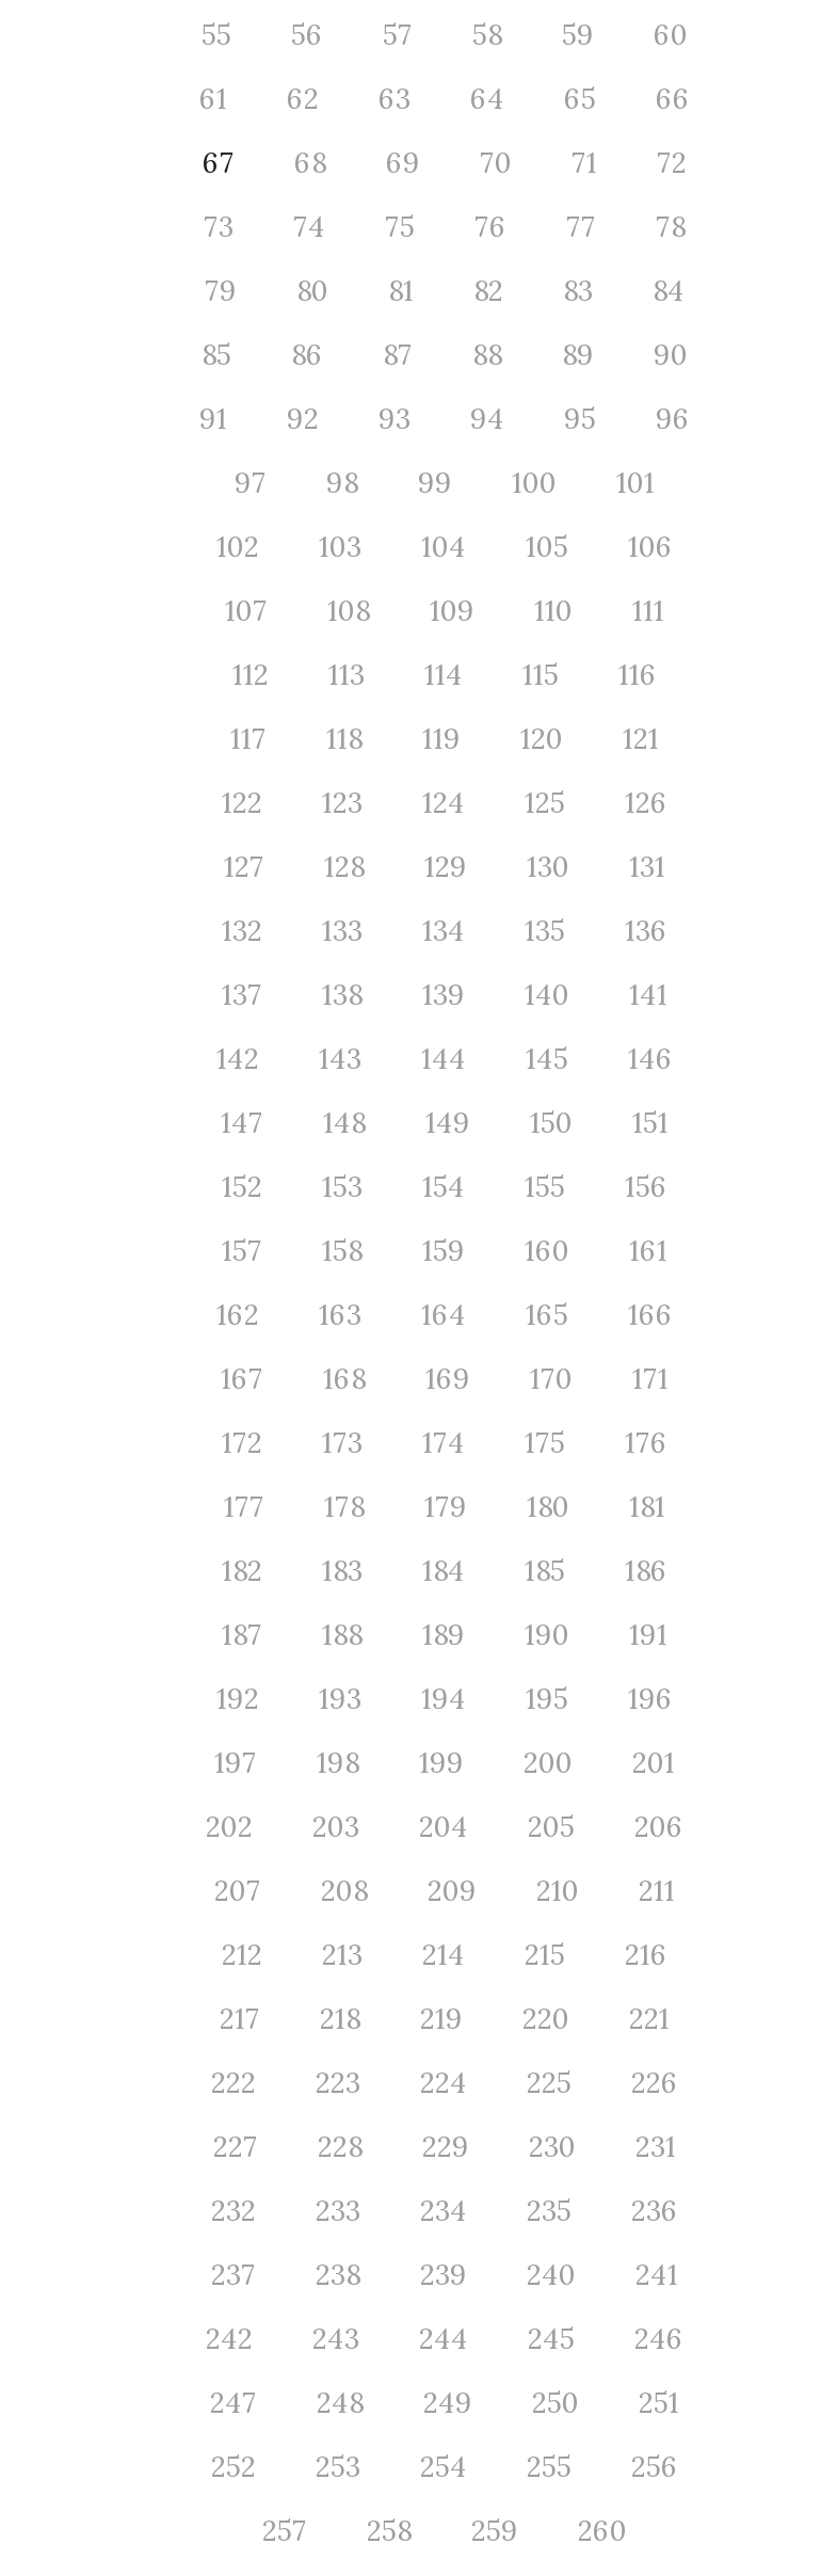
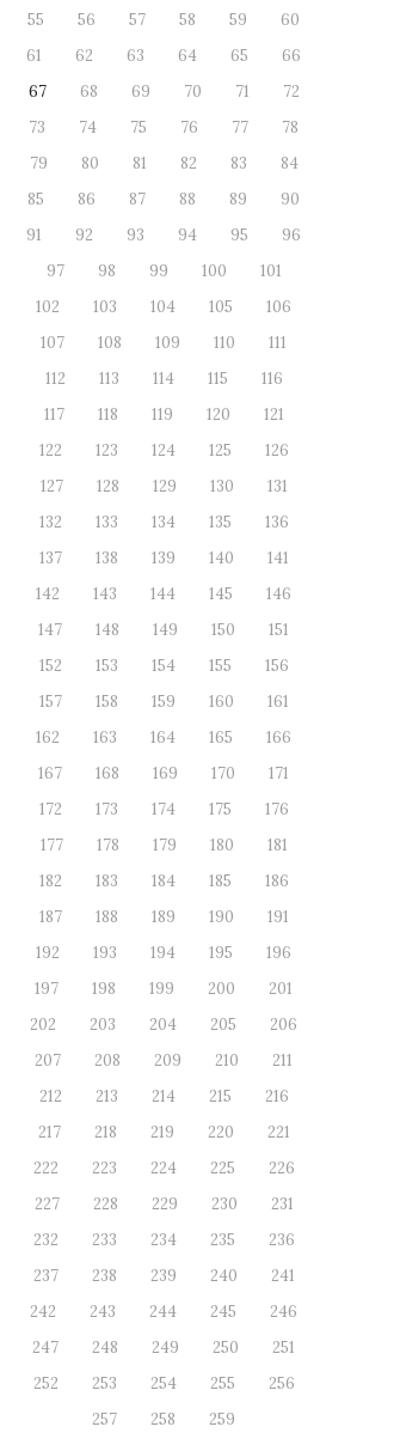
- 260
